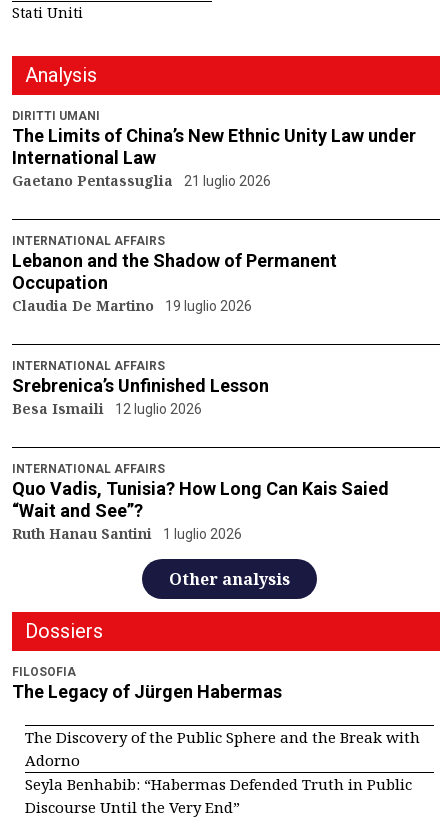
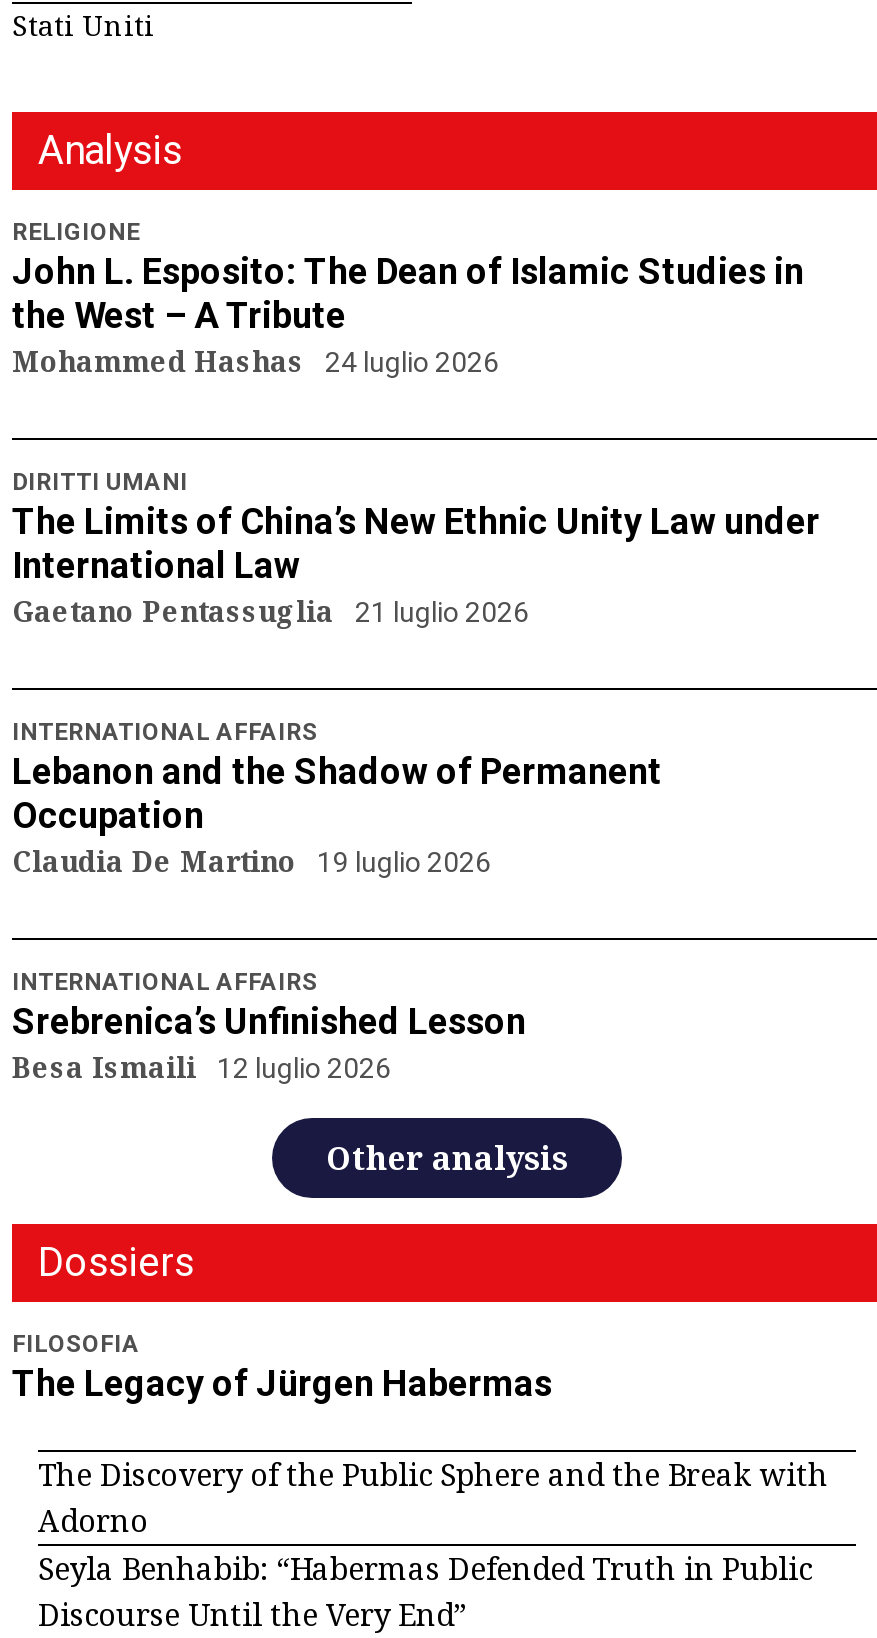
+ RELIGIONE
+ John L. Esposito: The Dean of Islamic Studies in
+ the West – A Tribute
+ Mohammed Hashas 24 luglio 2026

moved down: DIRITTI UMANI | The Limits of China’s New Ethnic Unity Law under | International Law | ... | Srebrenica’s Unfinished Lesson | Besa Ismaili 12 luglio 2026

- INTERNATIONAL AFFAIRS
- Quo Vadis, Tunisia? How Long Can Kais Saied
- “Wait and See”?
- Ruth Hanau Santini 1 luglio 2026
